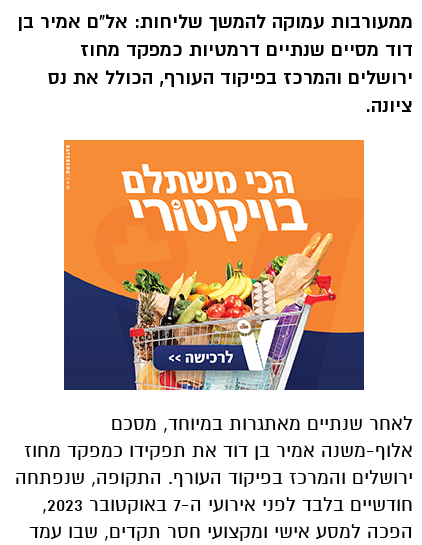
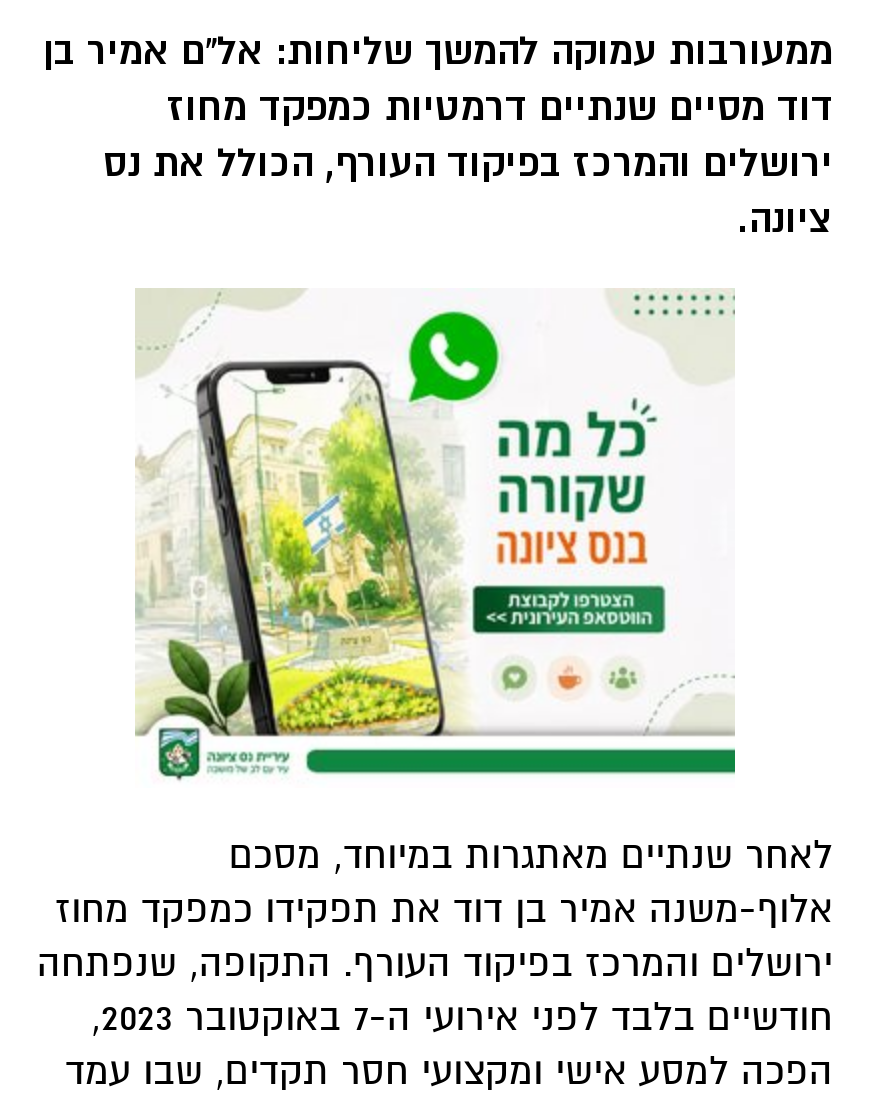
- [image]
+ [image]
